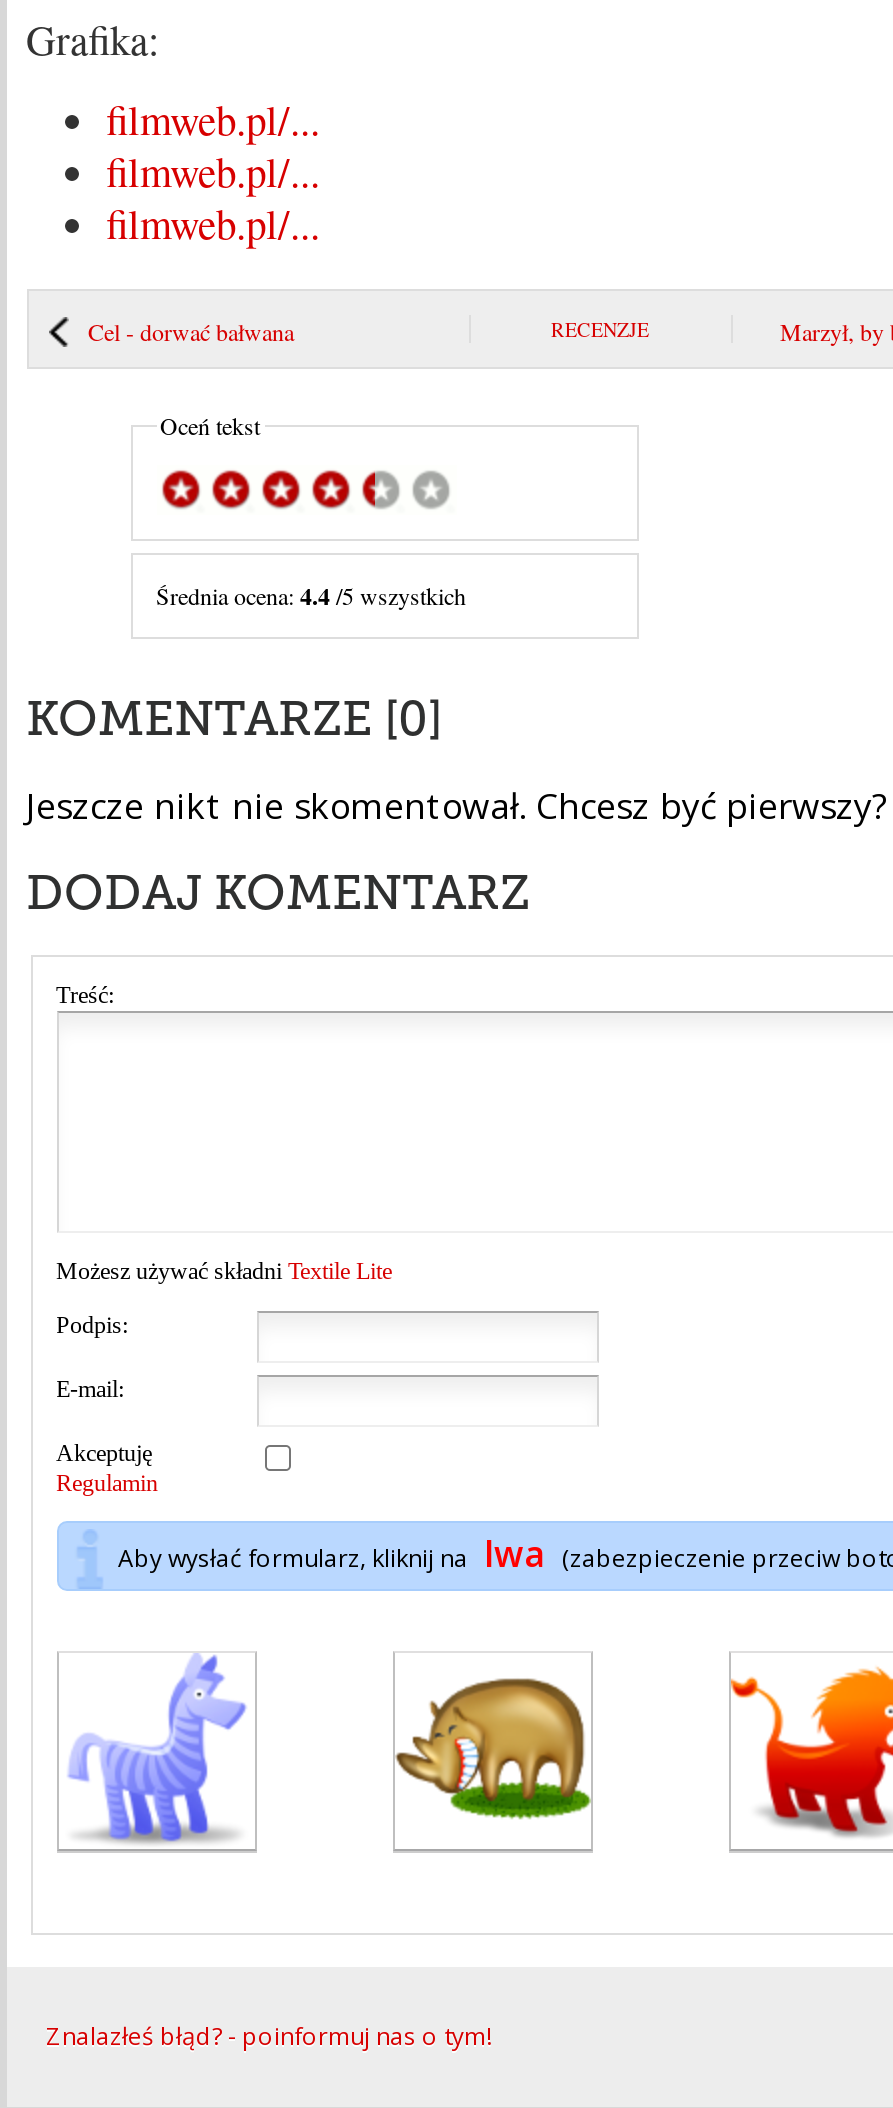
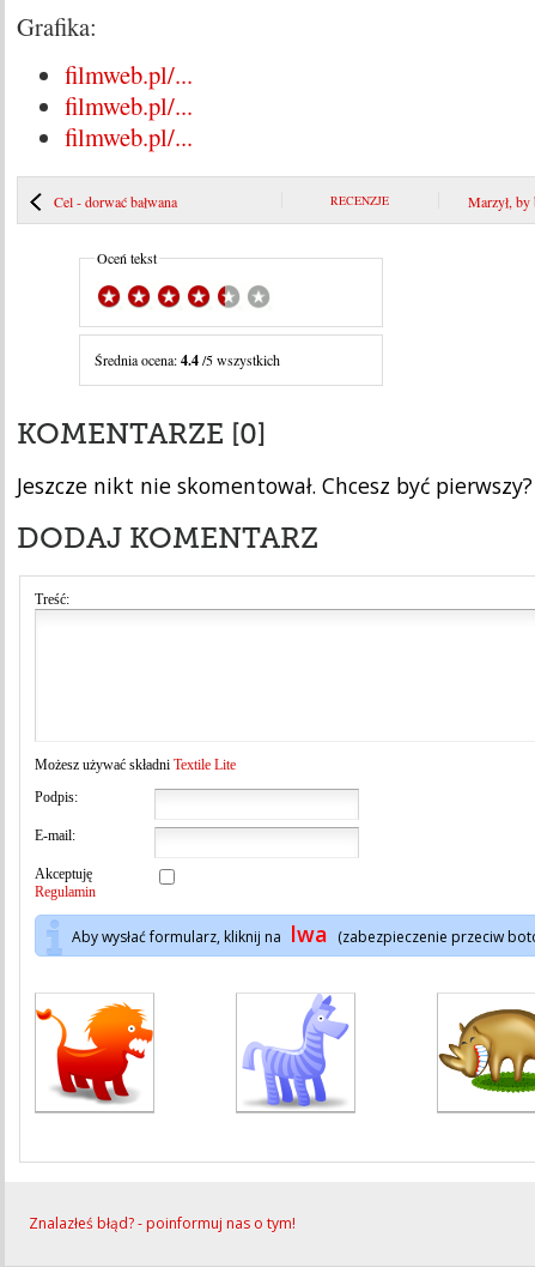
- [image]
+ [image]

- [image]
+ [image]

- [image]
+ [image]
